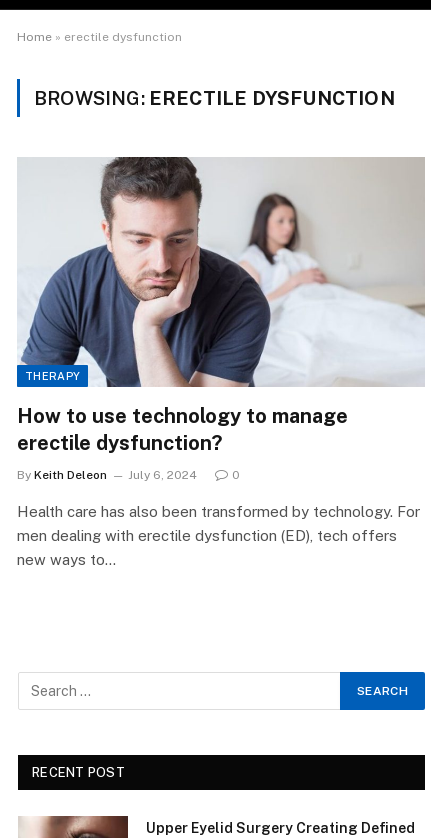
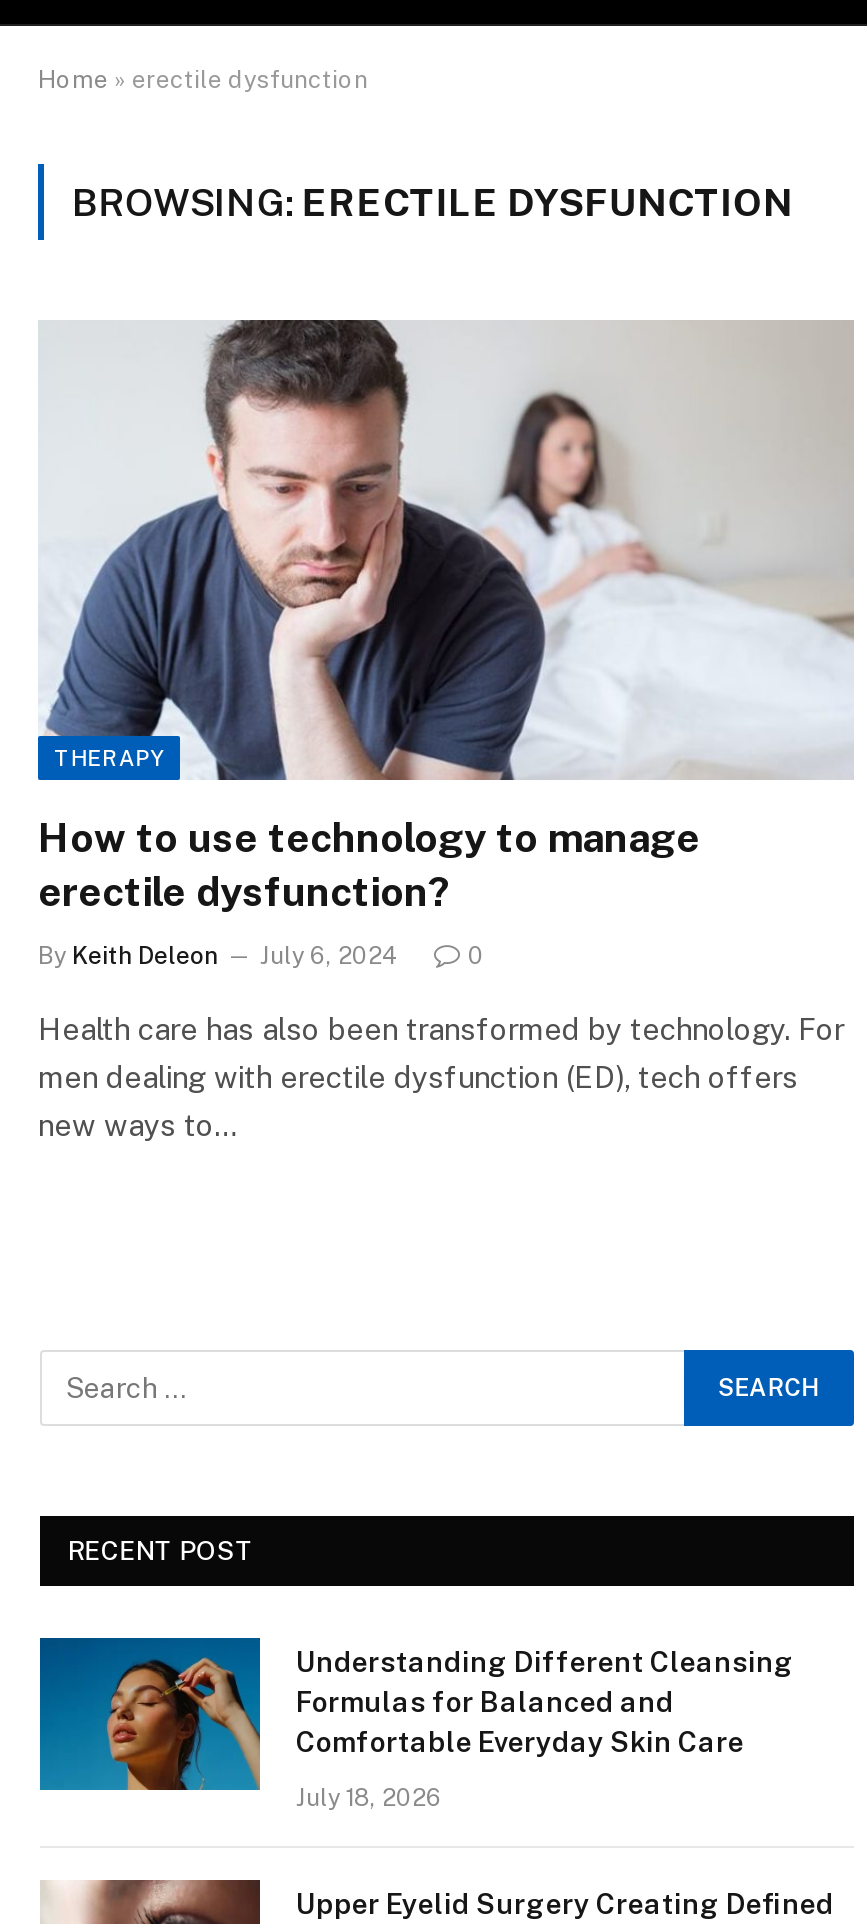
+ [image]
+ Understanding Different Cleansing
+ Formulas for Balanced and
+ Comfortable Everyday Skin Care
+ July 18, 2026
